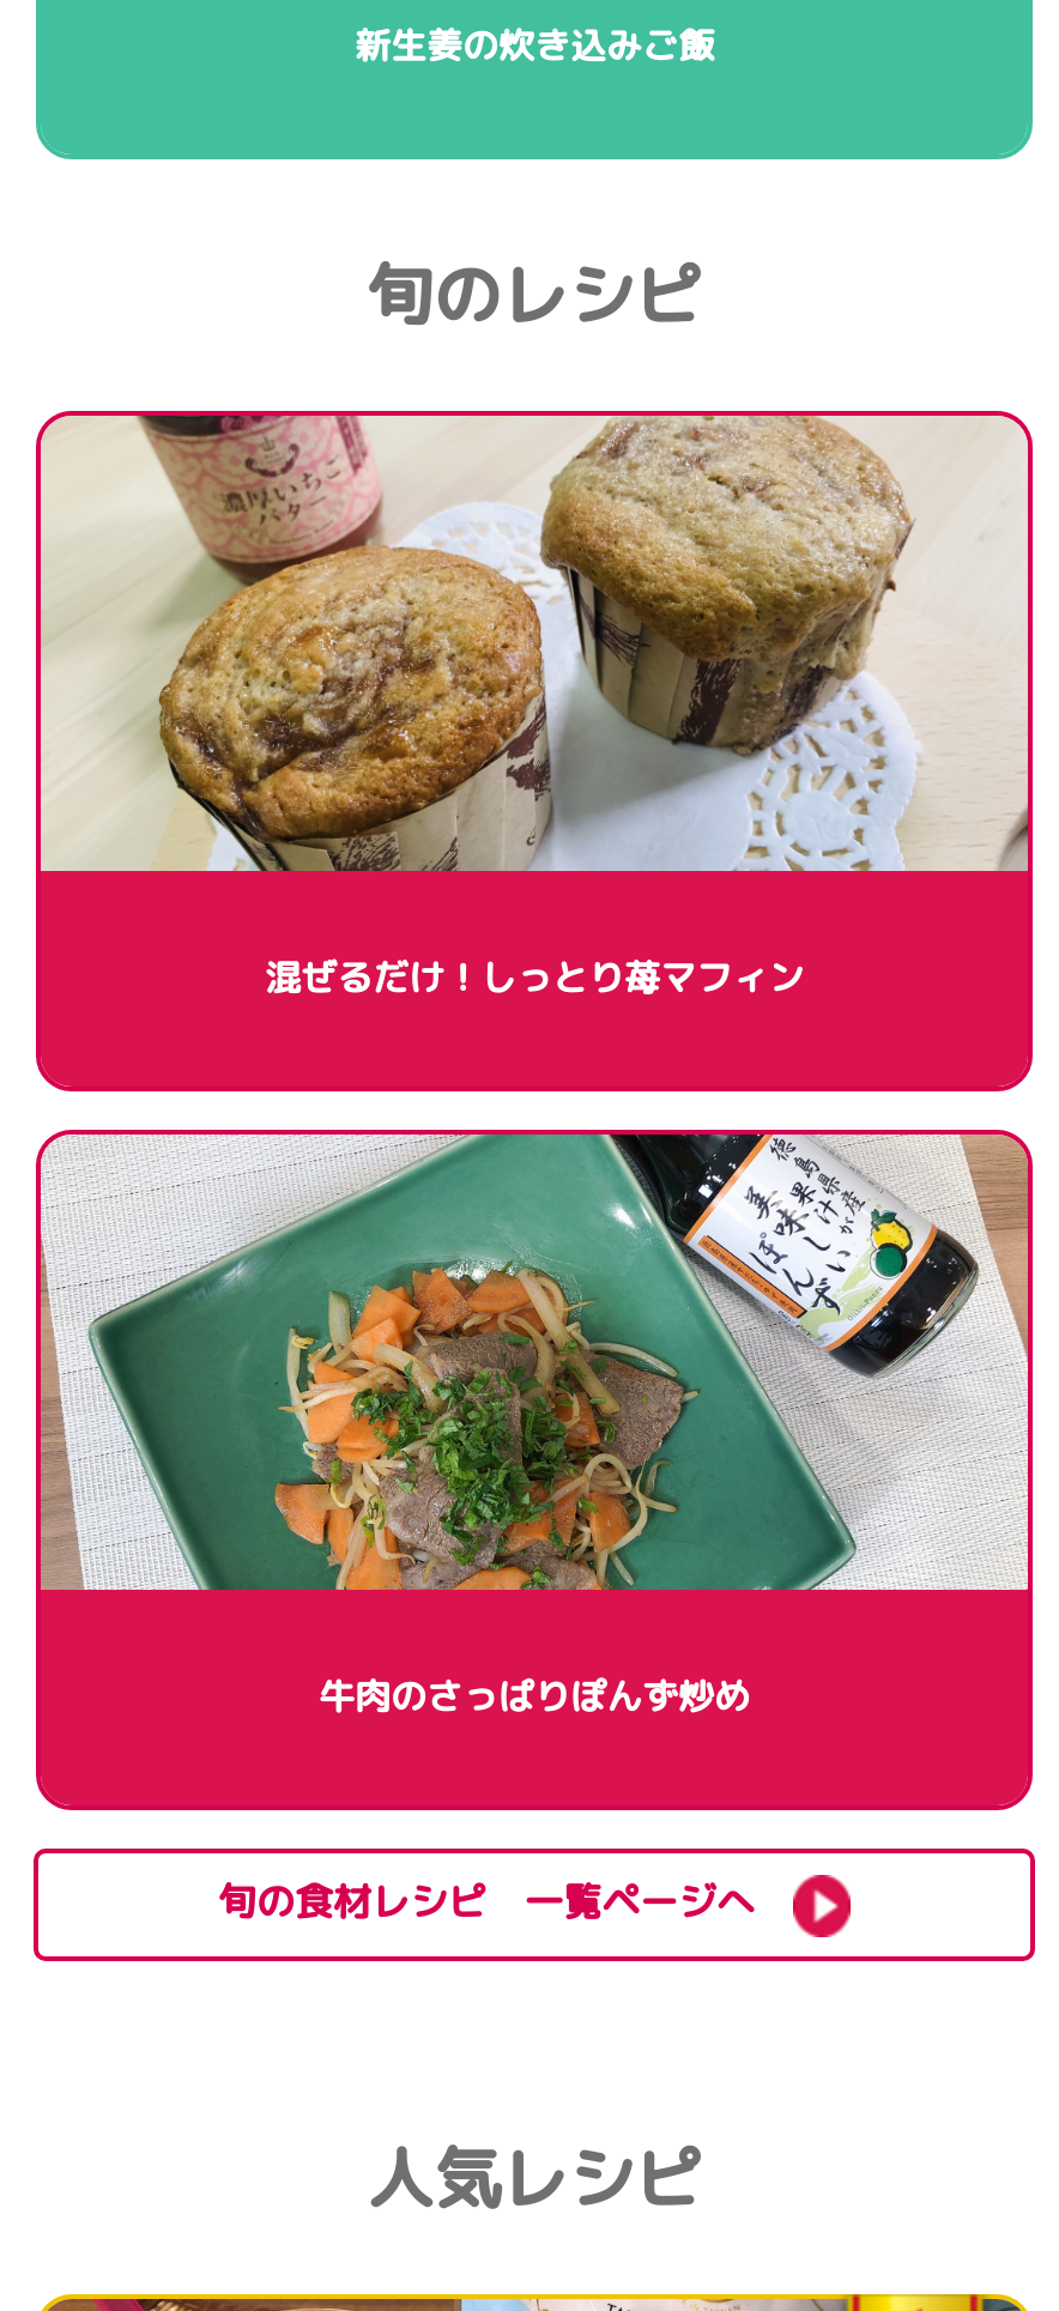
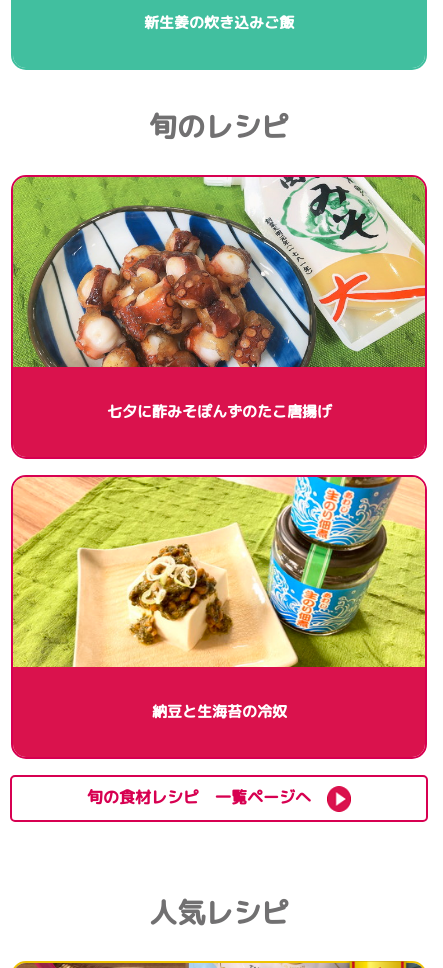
- [image]
- 混ぜるだけ！しっとり苺マフィン
+ [image]
+ 七夕に酢みそぽんずのたこ唐揚げ

- [image]
- 牛肉のさっぱりぽんず炒め
+ [image]
+ 納豆と生海苔の冷奴
